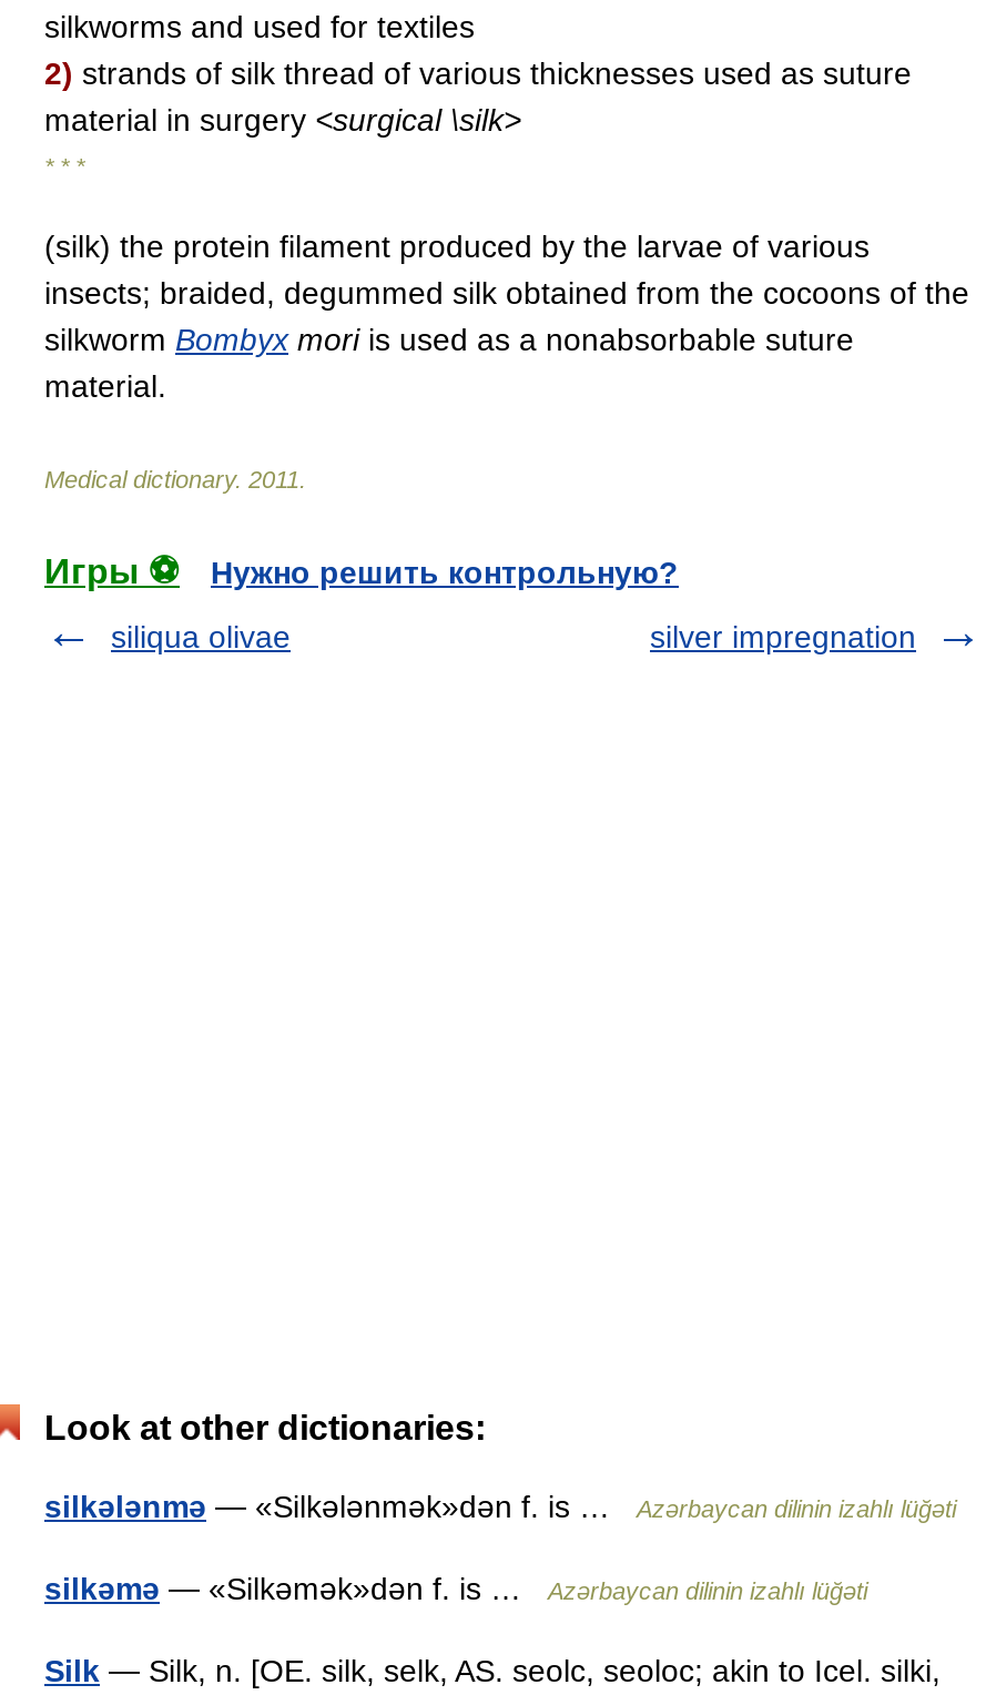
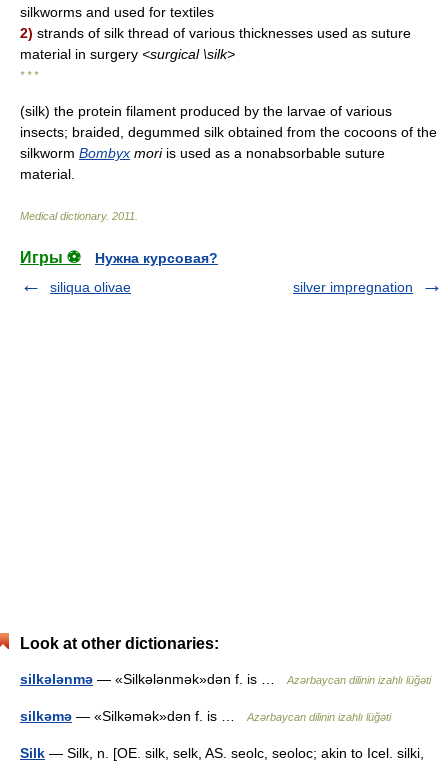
- Нужно решить контрольную?
+ Нужна курсовая?
